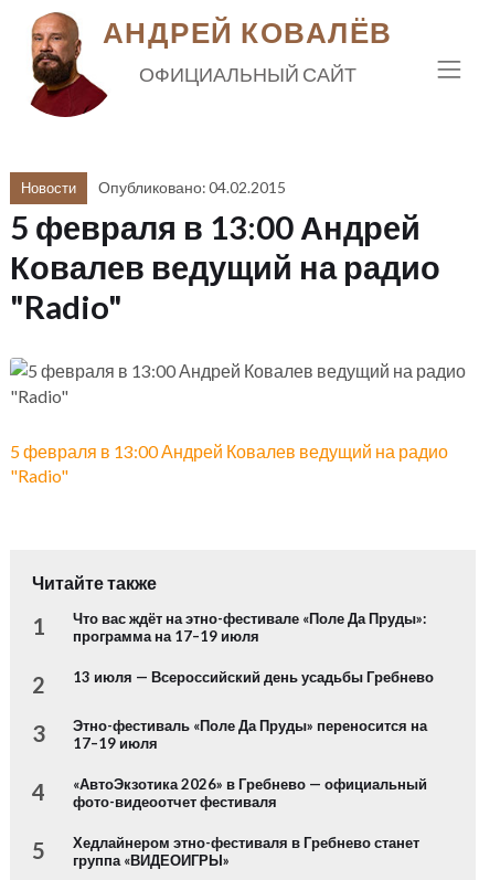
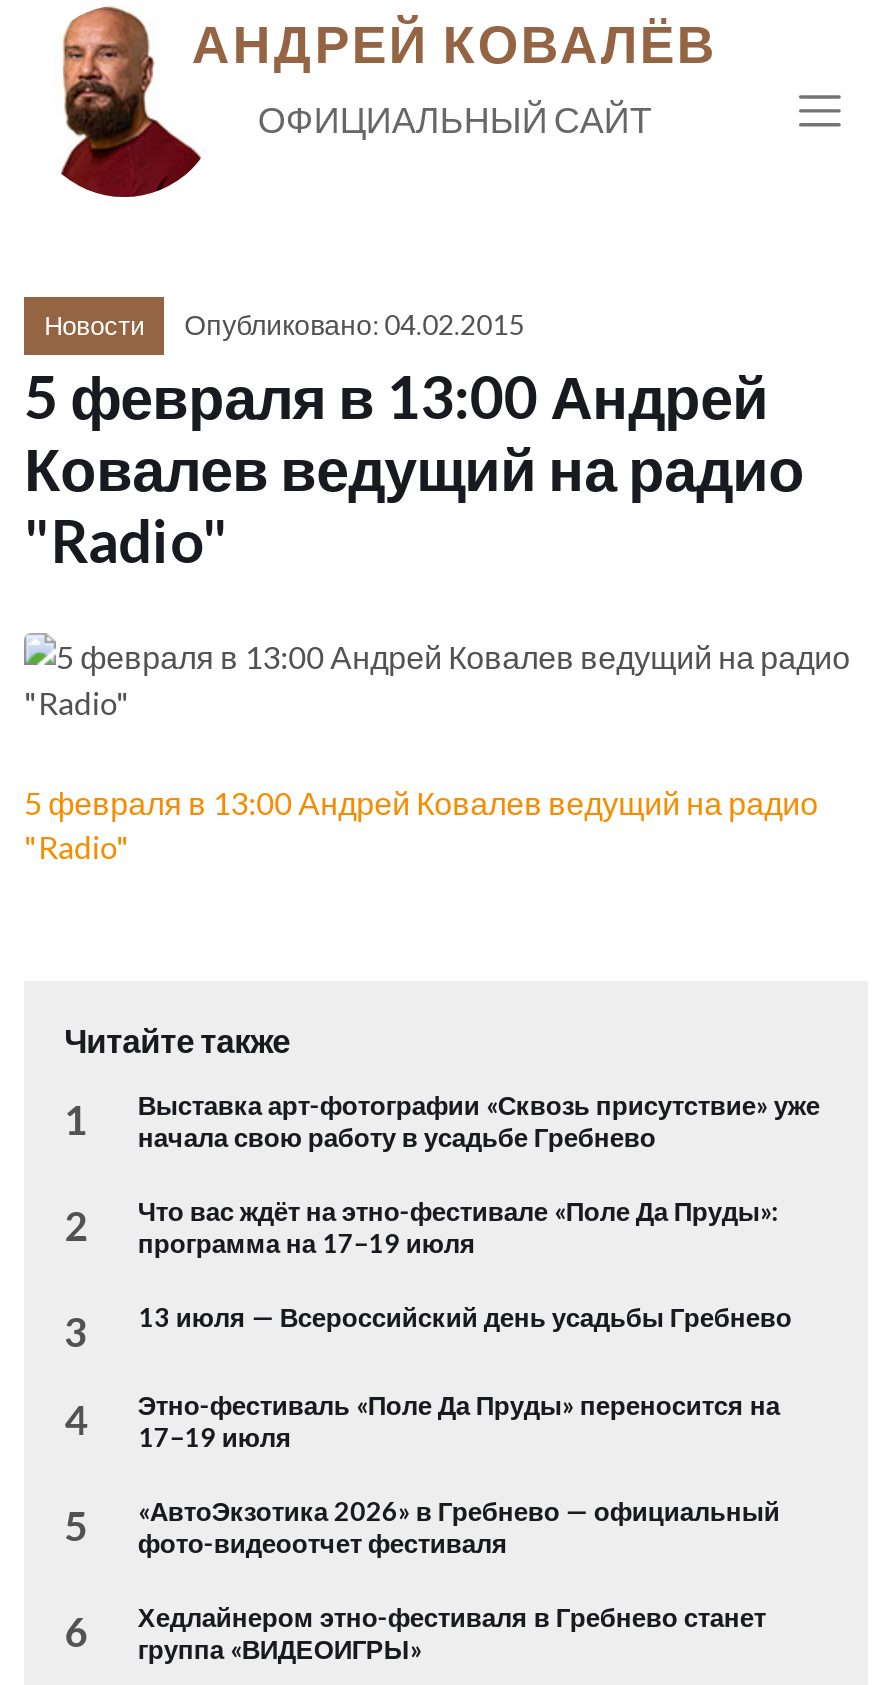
+ Выставка арт-фотографии «Сквозь присутствие» уже
+ начала свою работу в усадьбе Гребнево
+ 2

- 2 13 июля — Всероссийский день усадьбы Гребнево
+ 3 13 июля — Всероссийский день усадьбы Гребнево

- 3 Этно-фестиваль «Поле Да Пруды» переносится на 17–19 июля
+ 4 Этно-фестиваль «Поле Да Пруды» переносится на 17–19 июля

- 4 «АвтоЭкзотика 2026» в Гребнево — официальный фото-видеоотчет фестиваля
+ 5 «АвтоЭкзотика 2026» в Гребнево — официальный фото-видеоотчет фестиваля

- 5 Хедлайнером этно-фестиваля в Гребнево станет группа «ВИДЕОИГРЫ»
+ 6 Хедлайнером этно-фестиваля в Гребнево станет группа «ВИДЕОИГРЫ»
